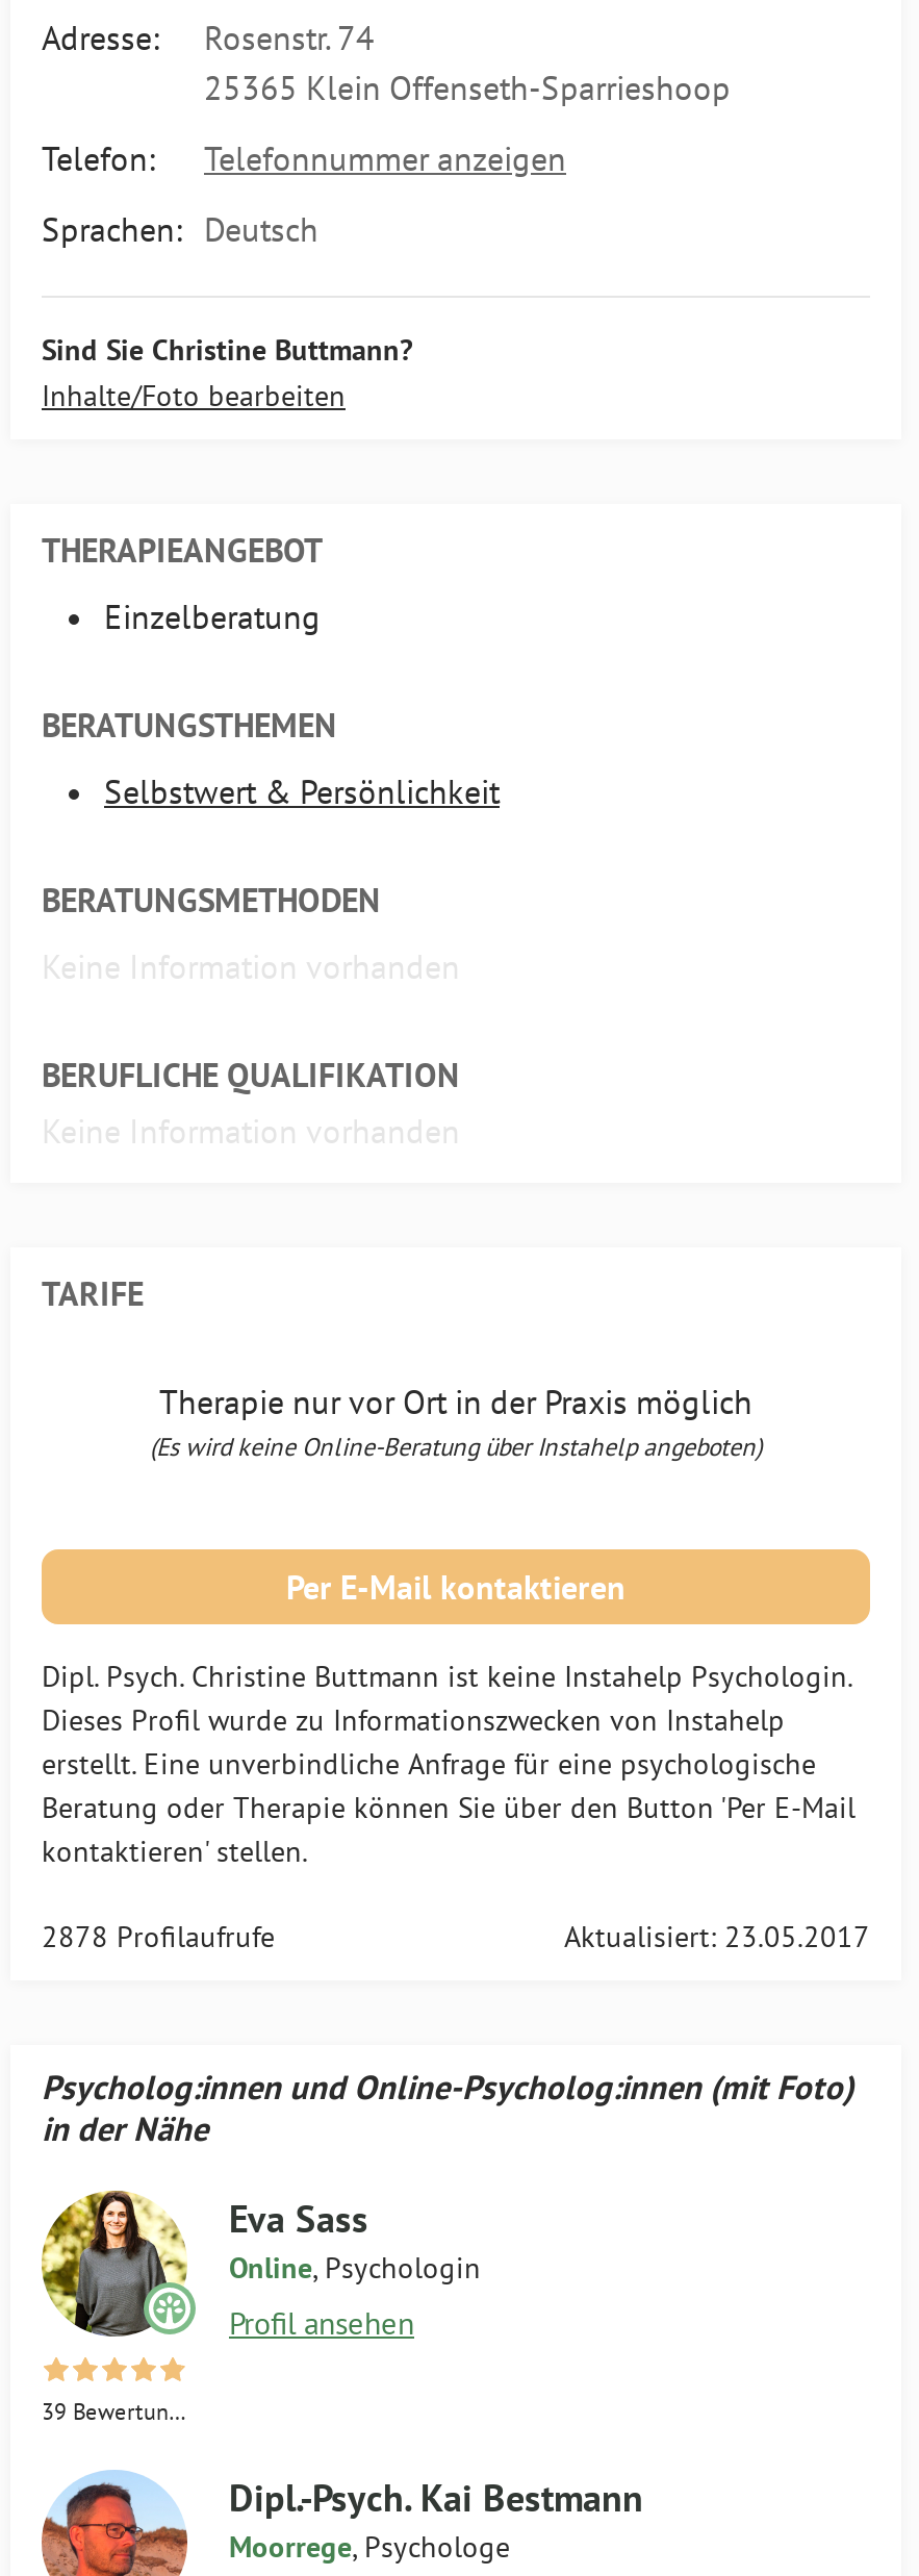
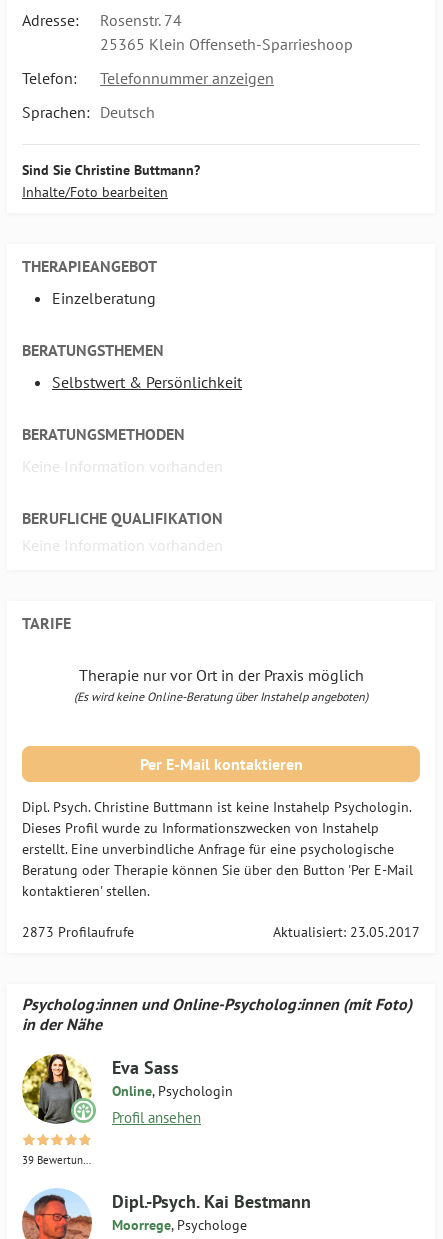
- 2878 Profilaufrufe
+ 2873 Profilaufrufe
